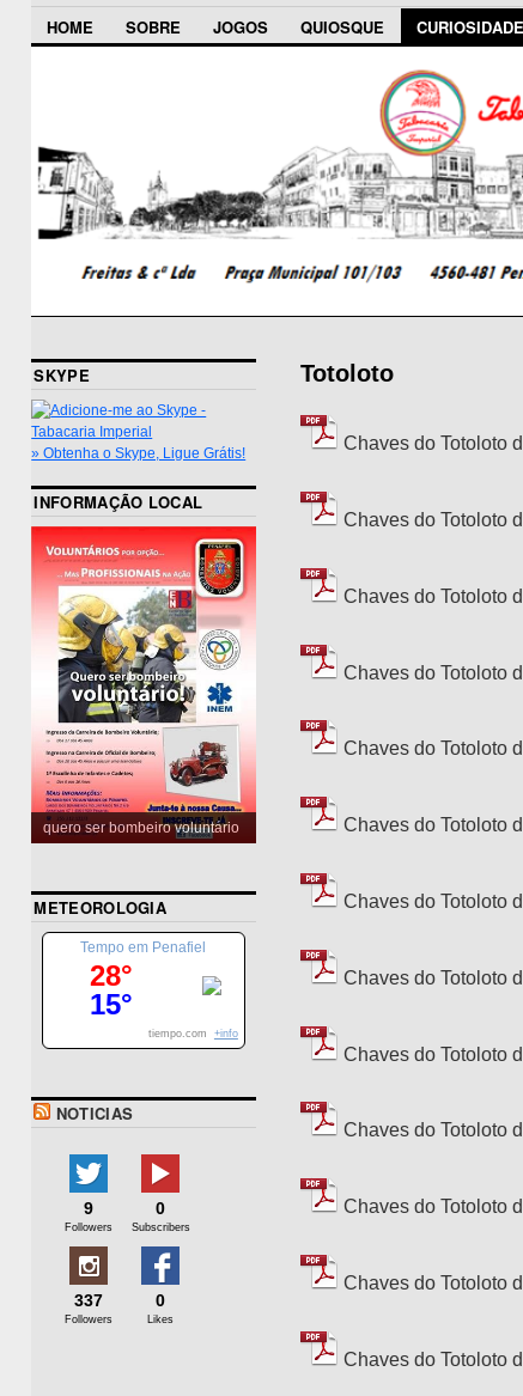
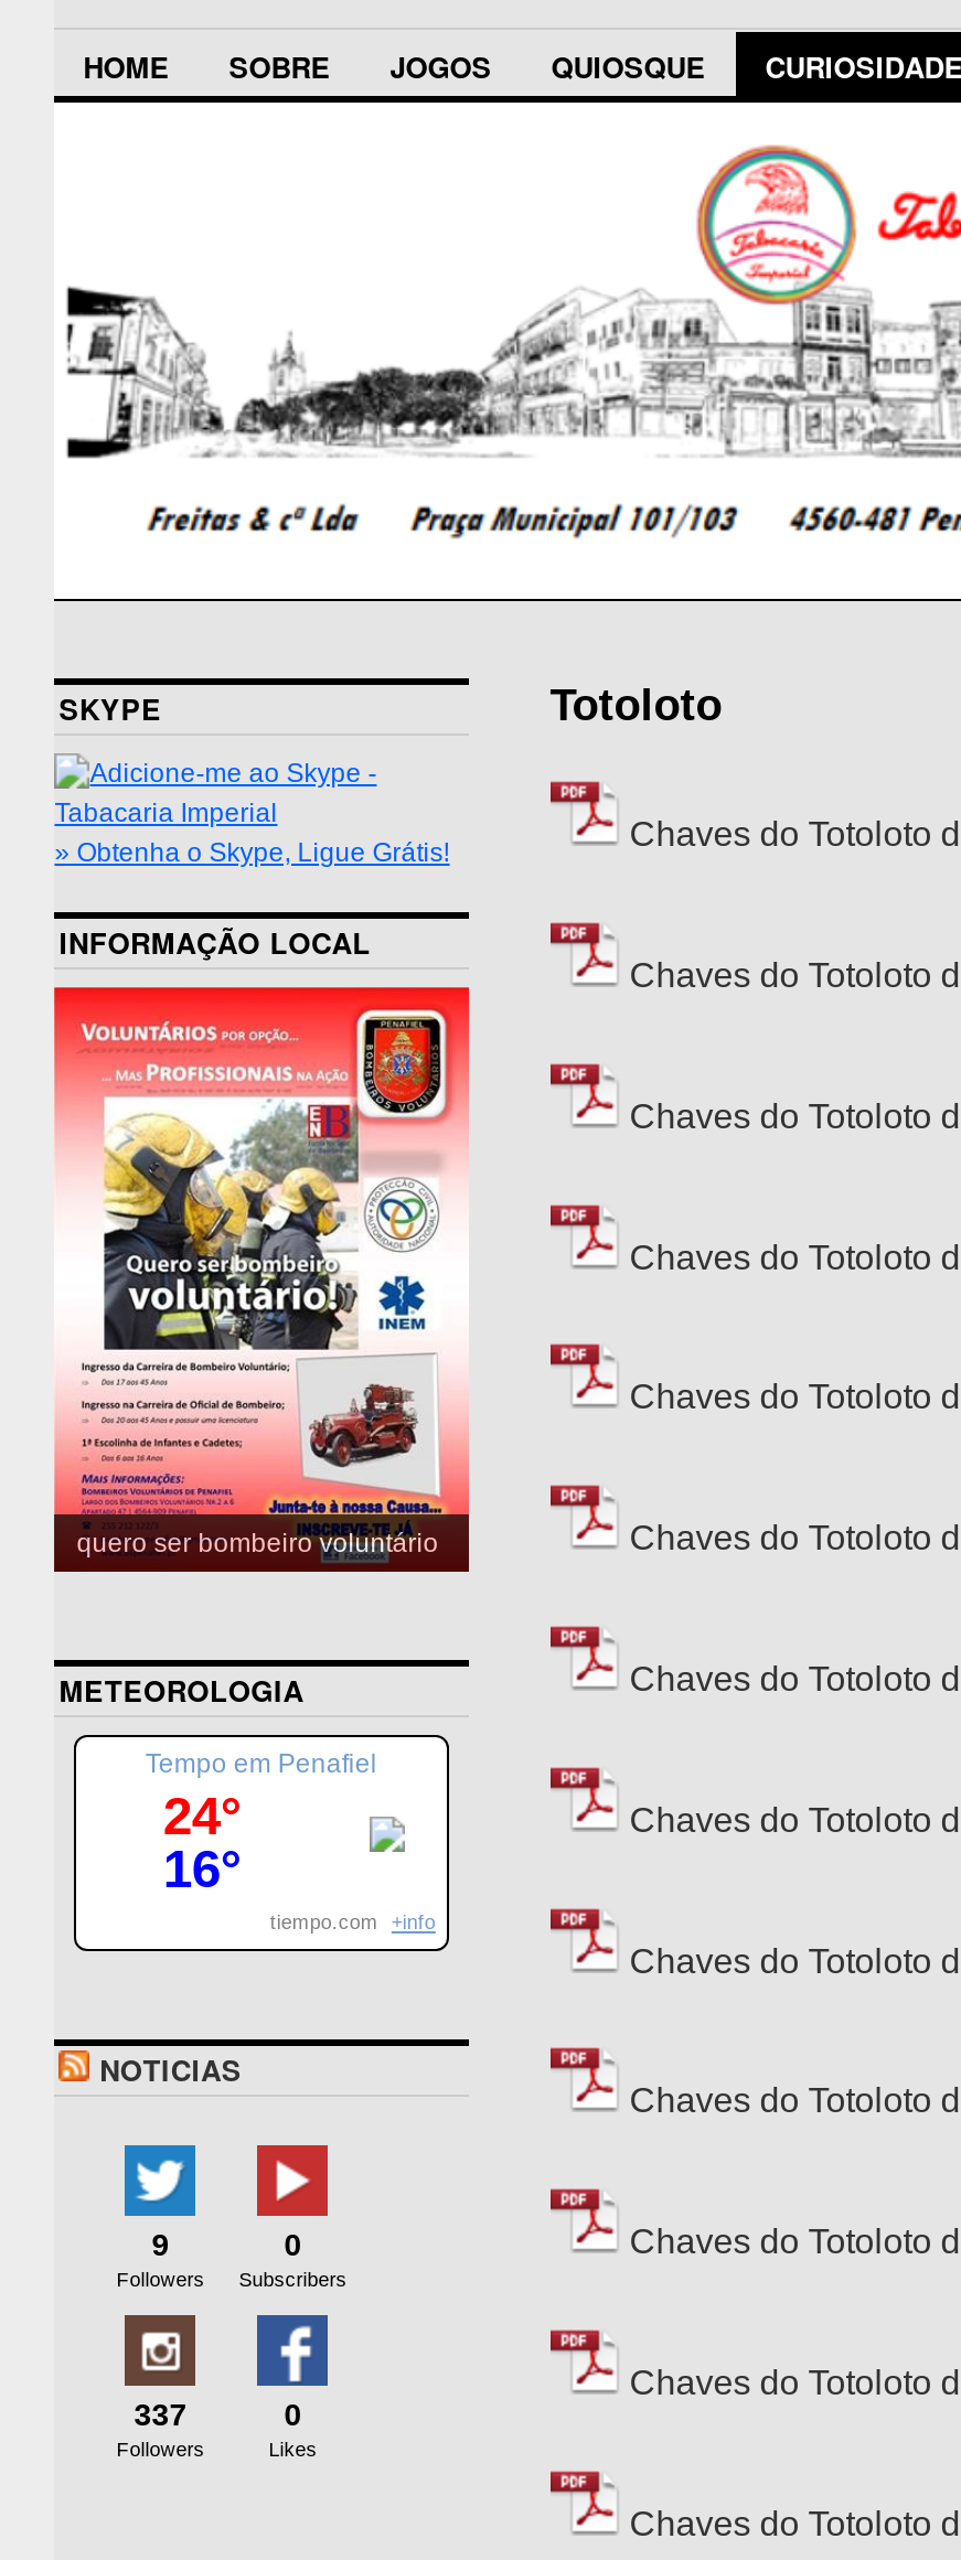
- 28°
+ 24°

- 15°
+ 16°
